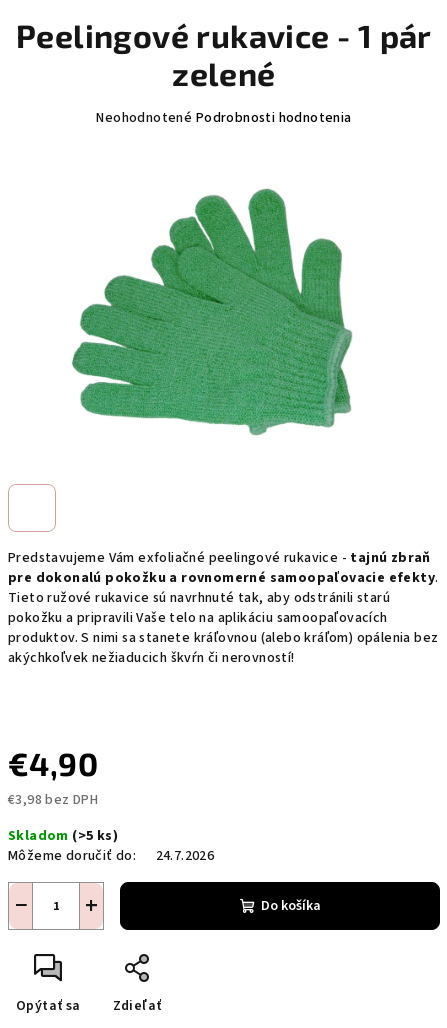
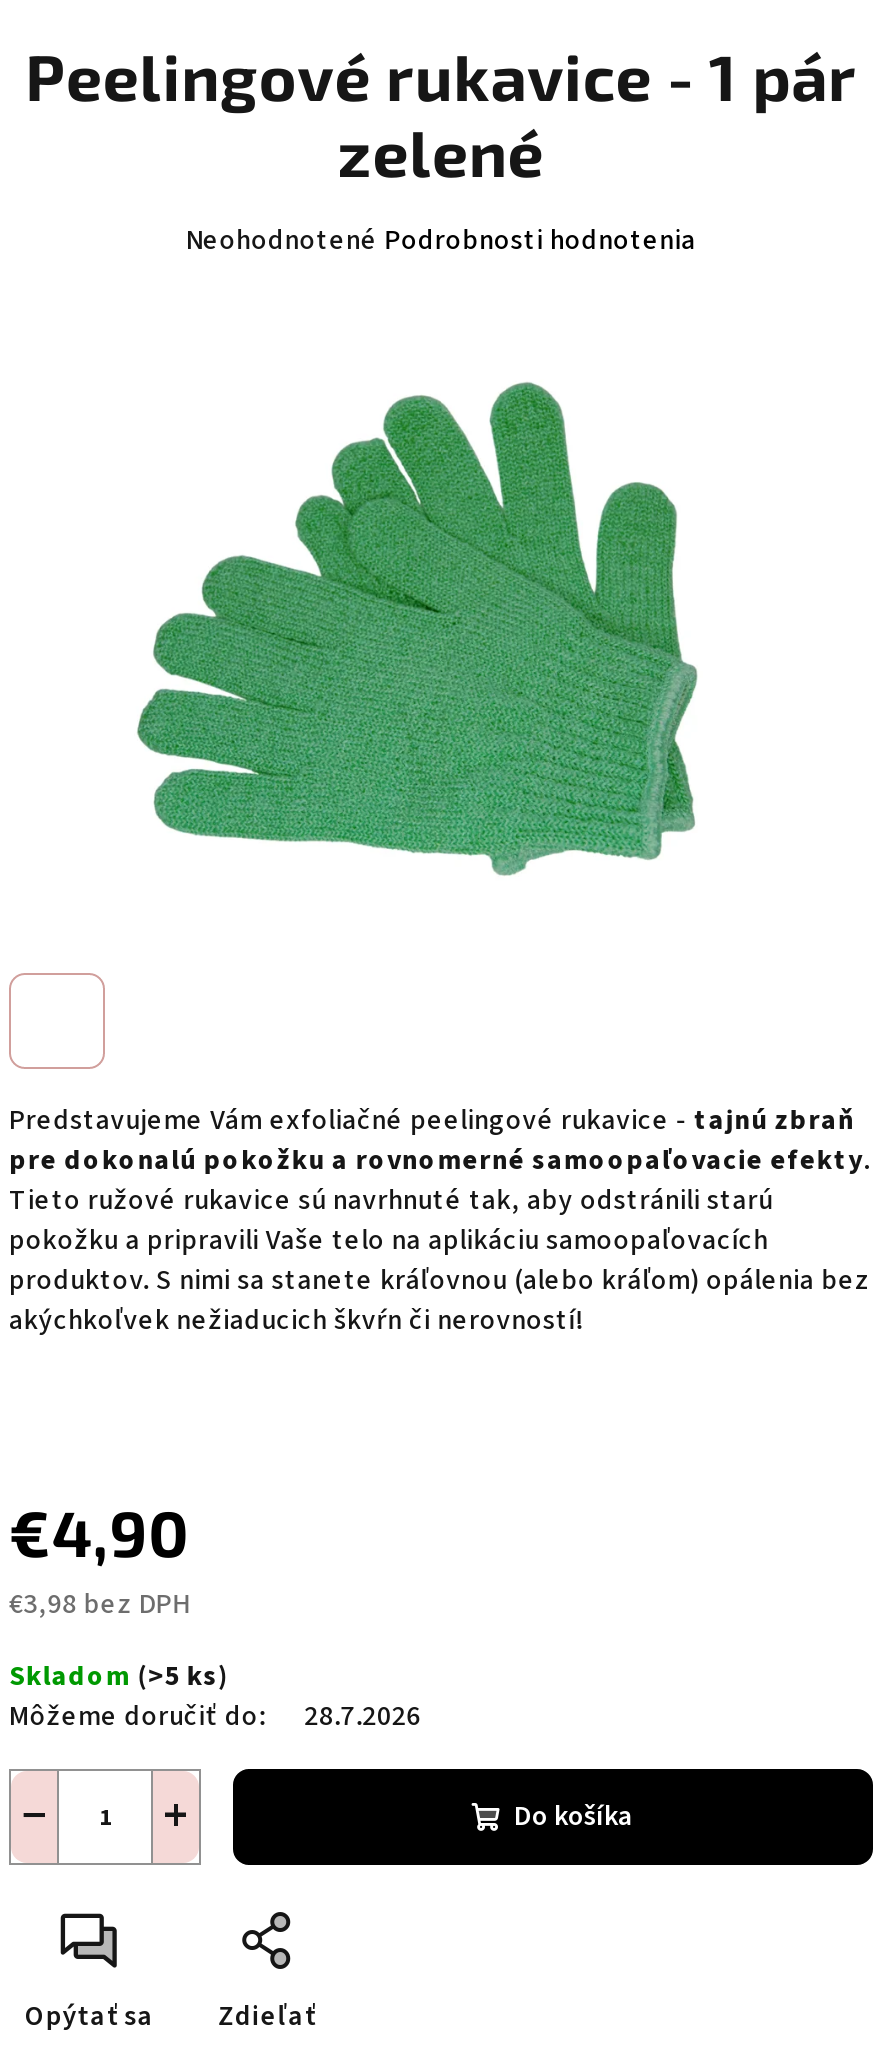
- Môžeme doručiť do: 24.7.2026
+ Môžeme doručiť do: 28.7.2026
